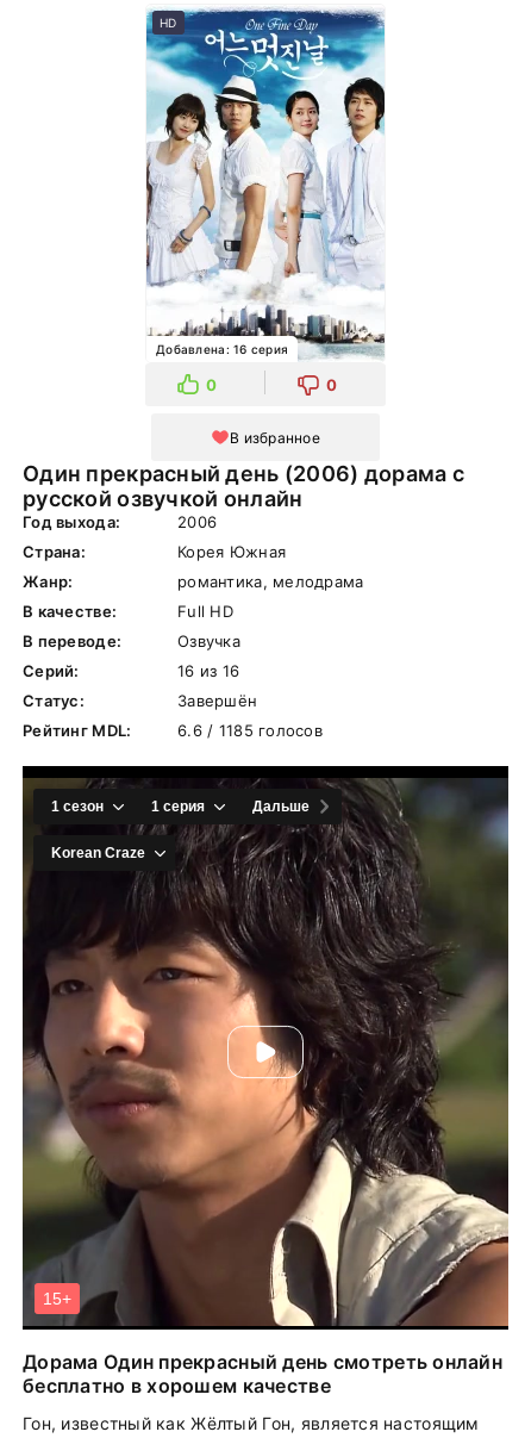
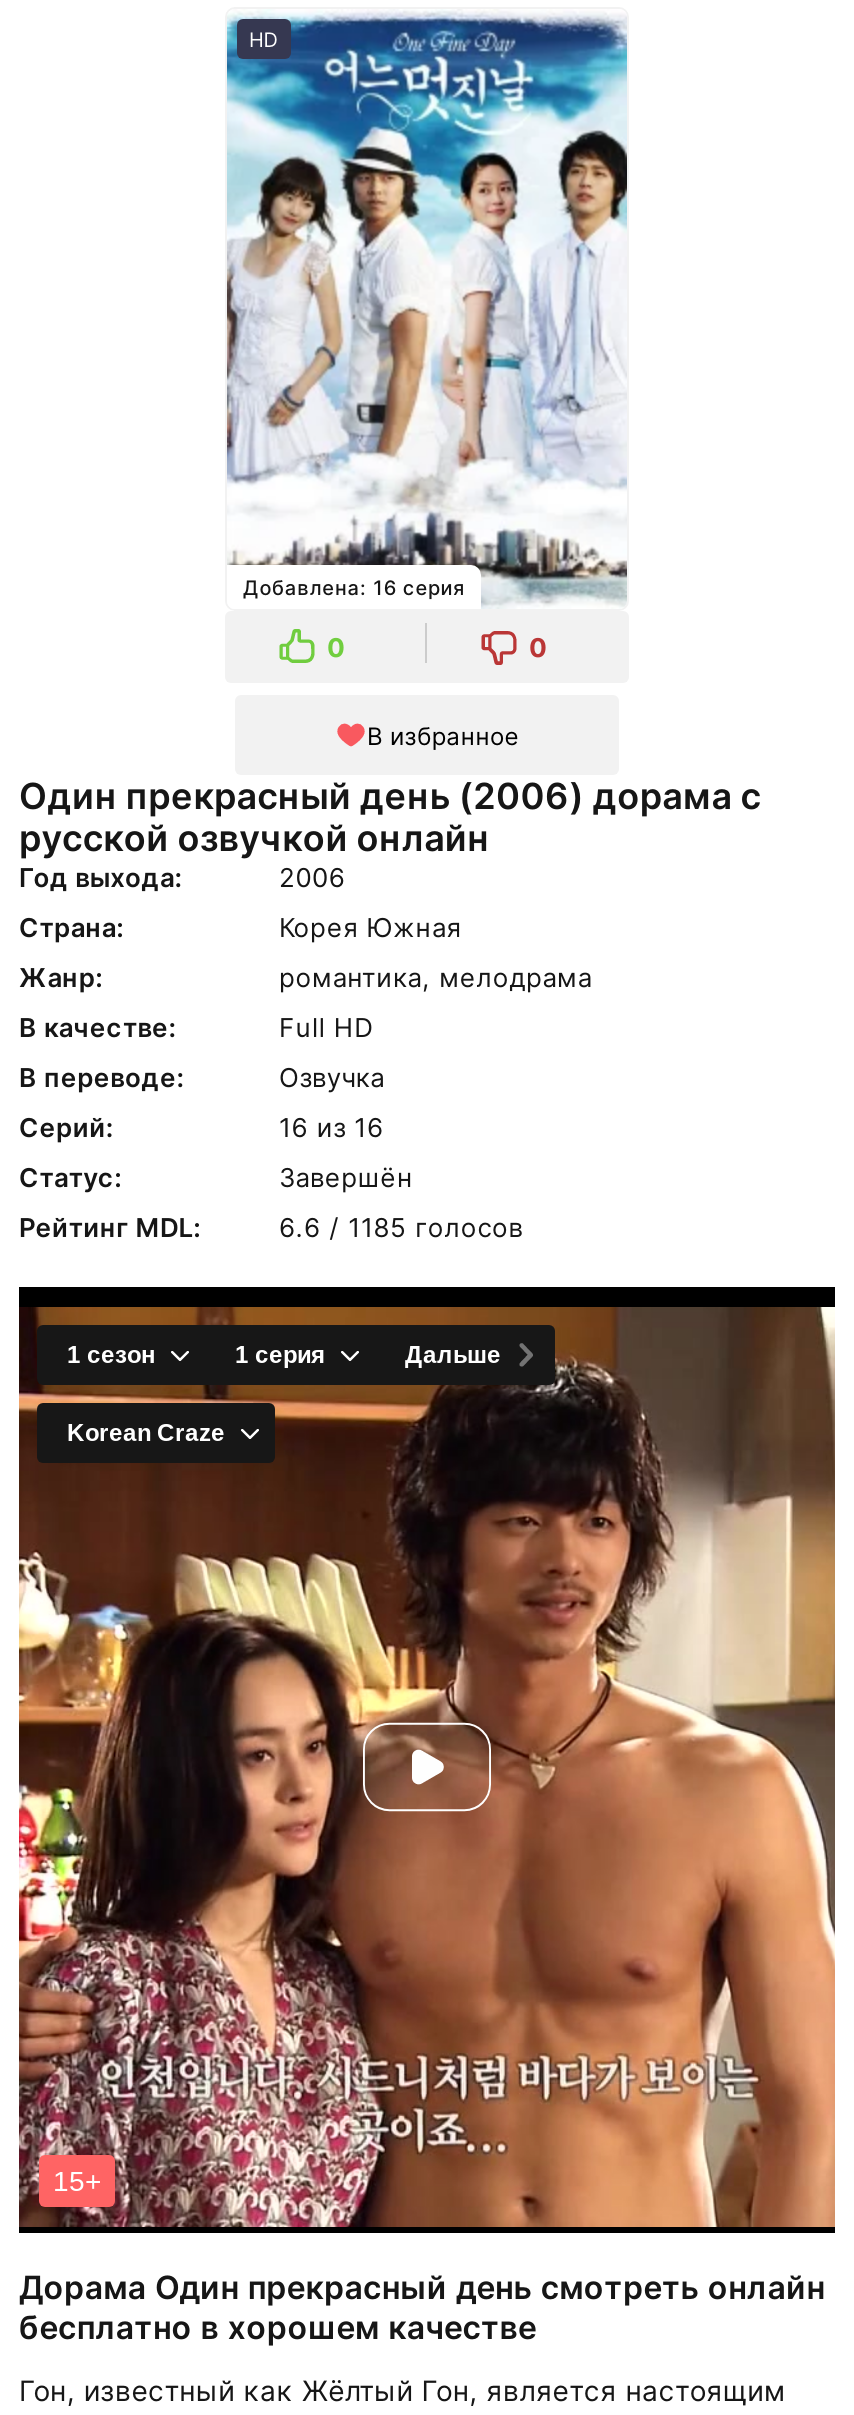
- [image]
+ [image]
